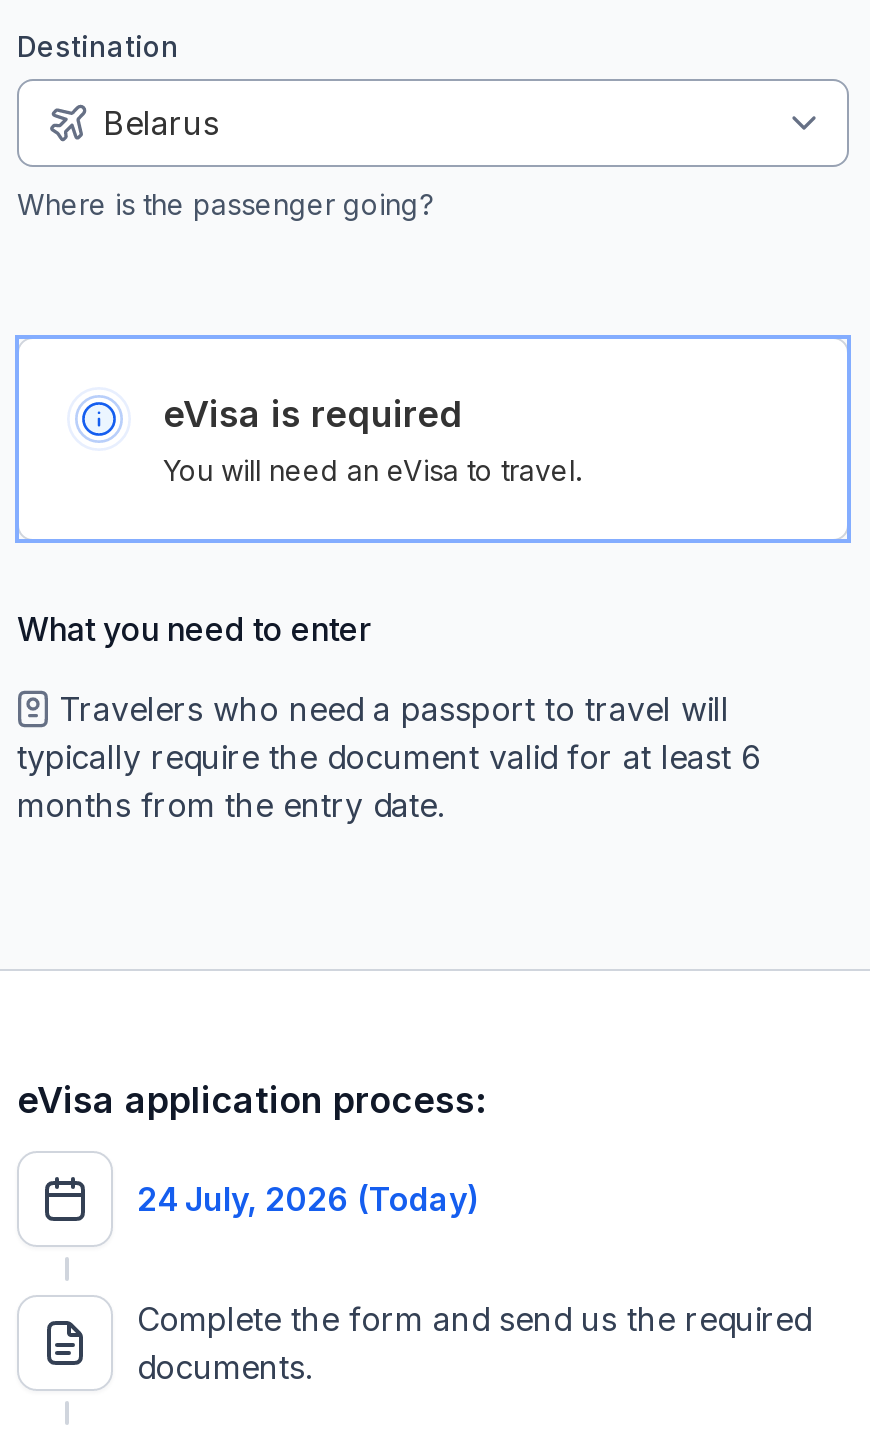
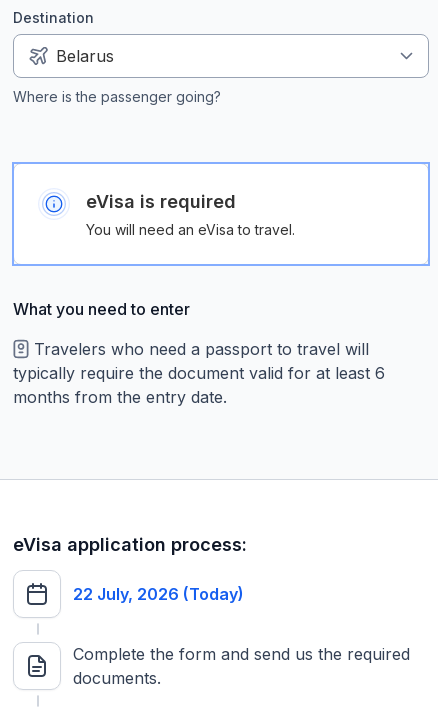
- 24 July, 2026 (Today)
+ 22 July, 2026 (Today)
